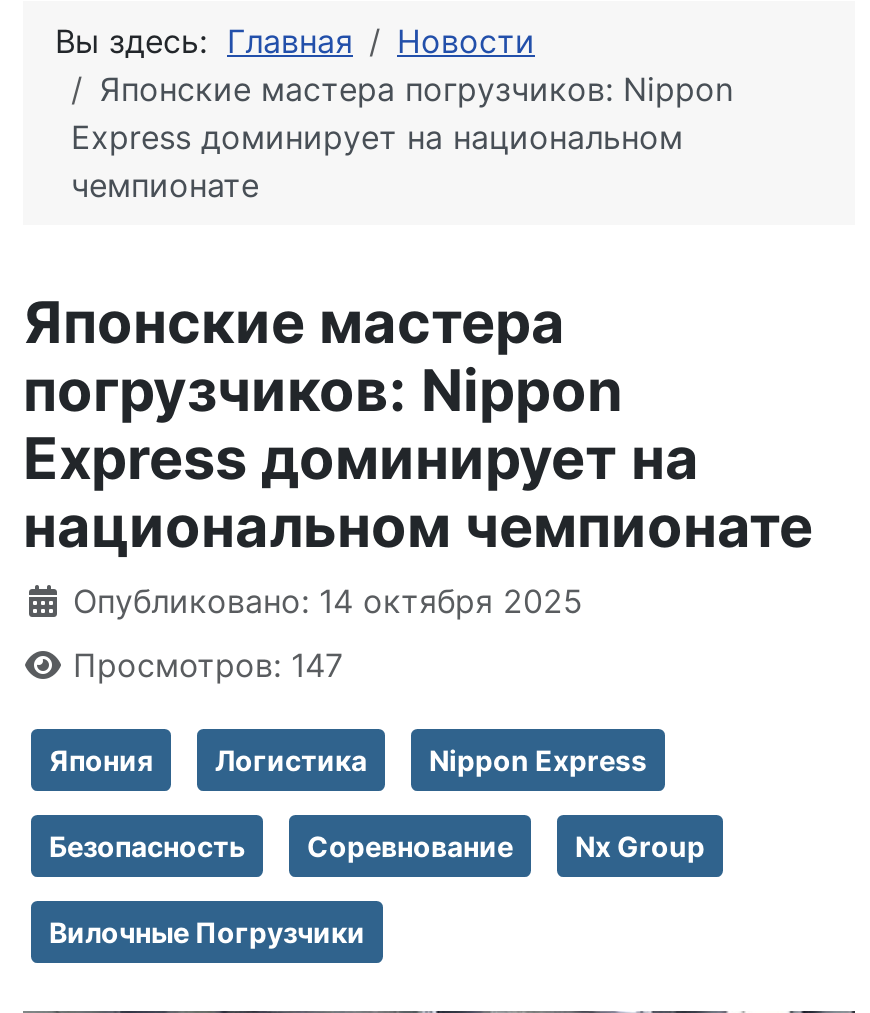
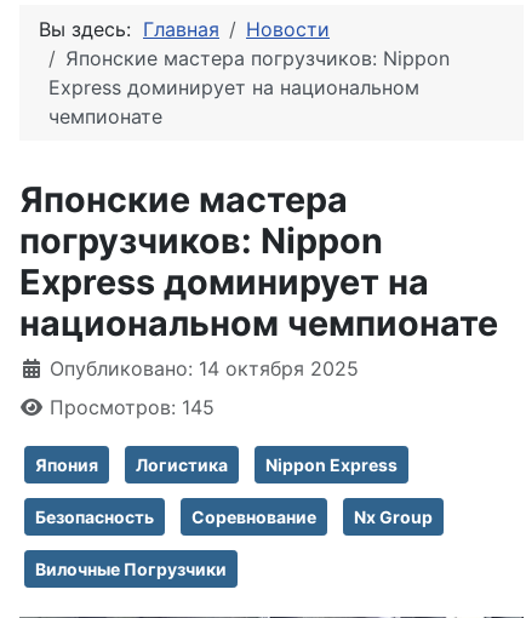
- Просмотров: 147
+ Просмотров: 145
